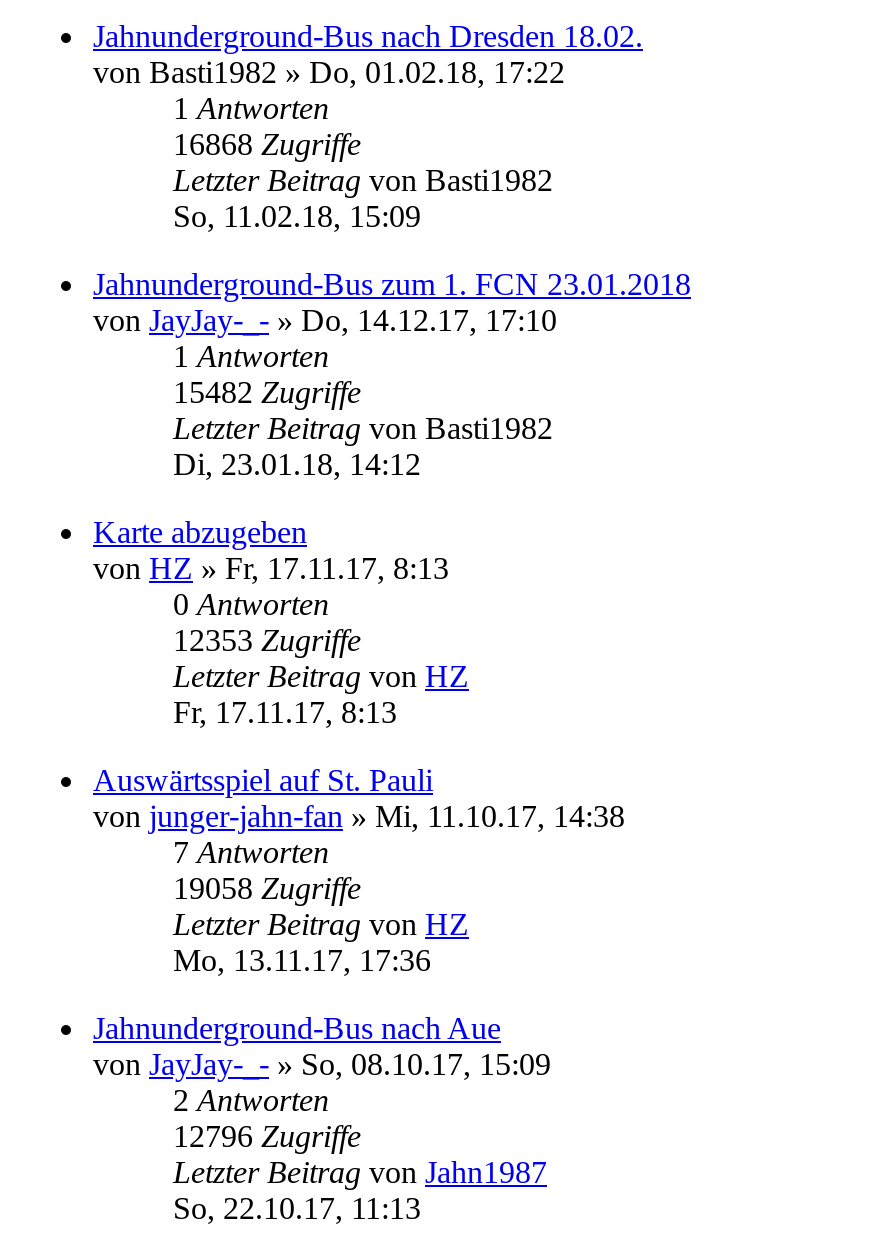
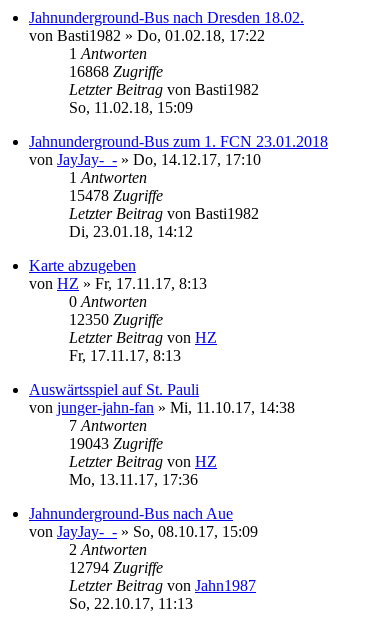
- 15482 Zugriffe
+ 15478 Zugriffe

- 12353 Zugriffe
+ 12350 Zugriffe

- 19058 Zugriffe
+ 19043 Zugriffe

- 12796 Zugriffe
+ 12794 Zugriffe
